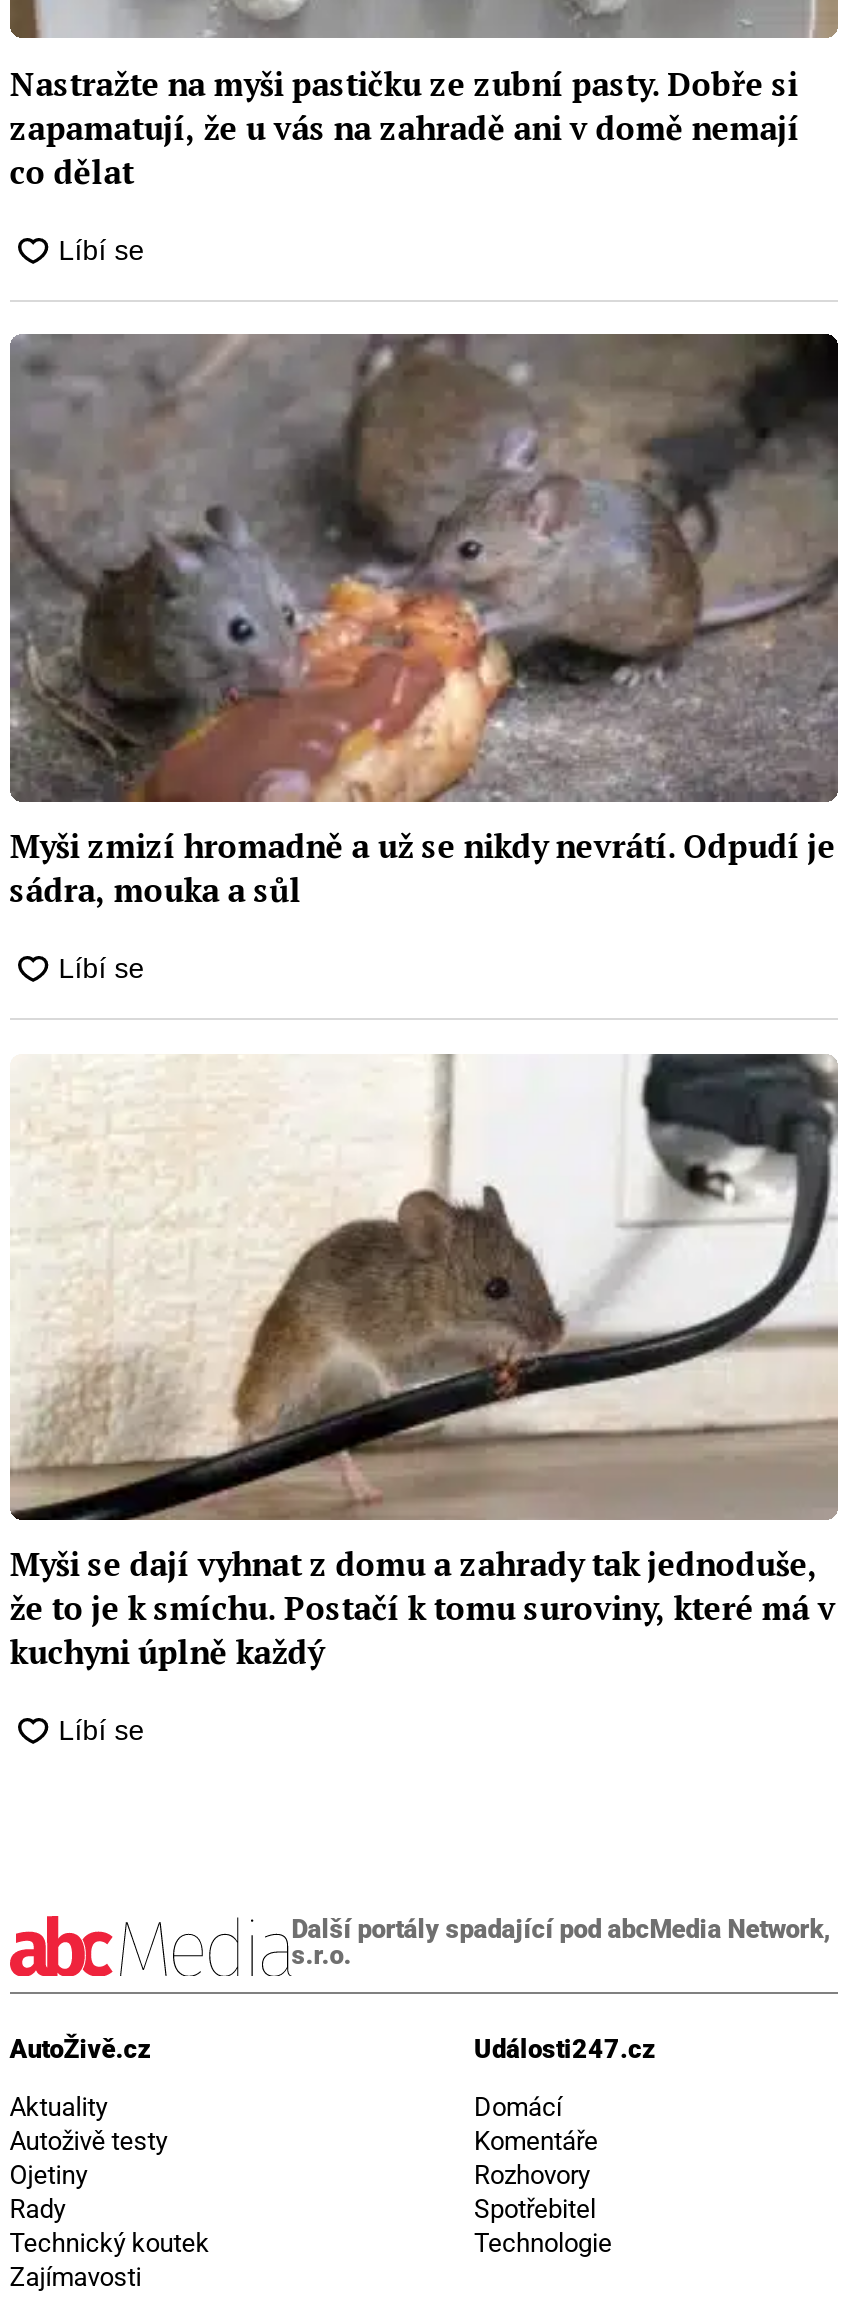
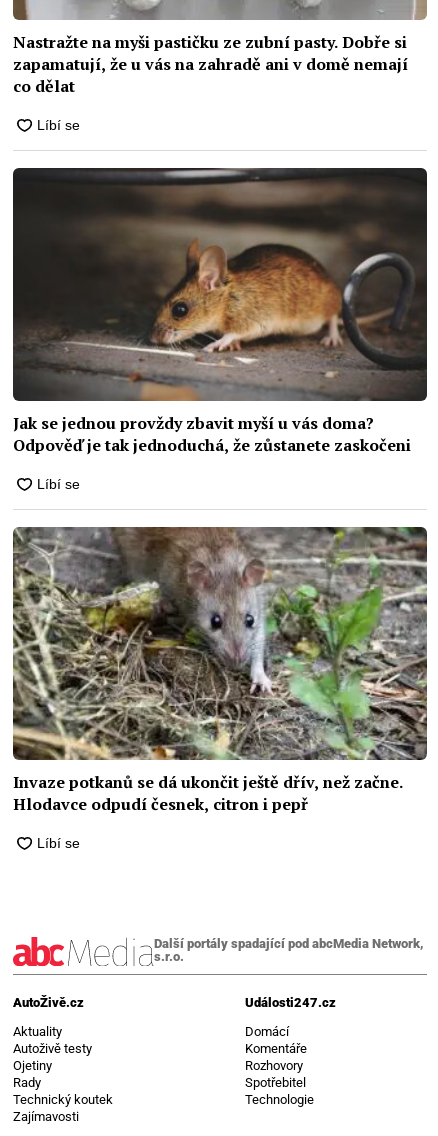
- [image]
- Myši zmizí hromadně a už se nikdy nevrátí. Odpudí je
- sádra, mouka a sůl
+ [image]
+ Jak se jednou provždy zbavit myší u vás doma?
+ Odpověď je tak jednoduchá, že zůstanete zaskočeni

- [image]
- Myši se dají vyhnat z domu a zahrady tak jednoduše,
- že to je k smíchu. Postačí k tomu suroviny, které má v
- kuchyni úplně každý
+ [image]
+ Invaze potkanů se dá ukončit ještě dřív, než začne.
+ Hlodavce odpudí česnek, citron i pepř
